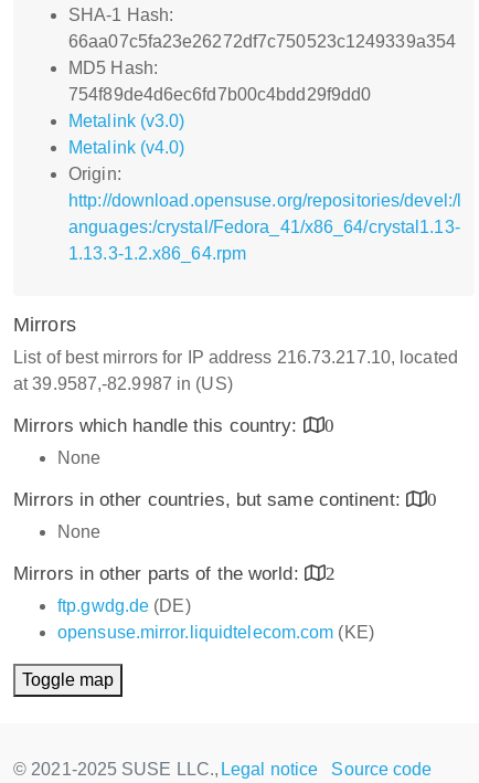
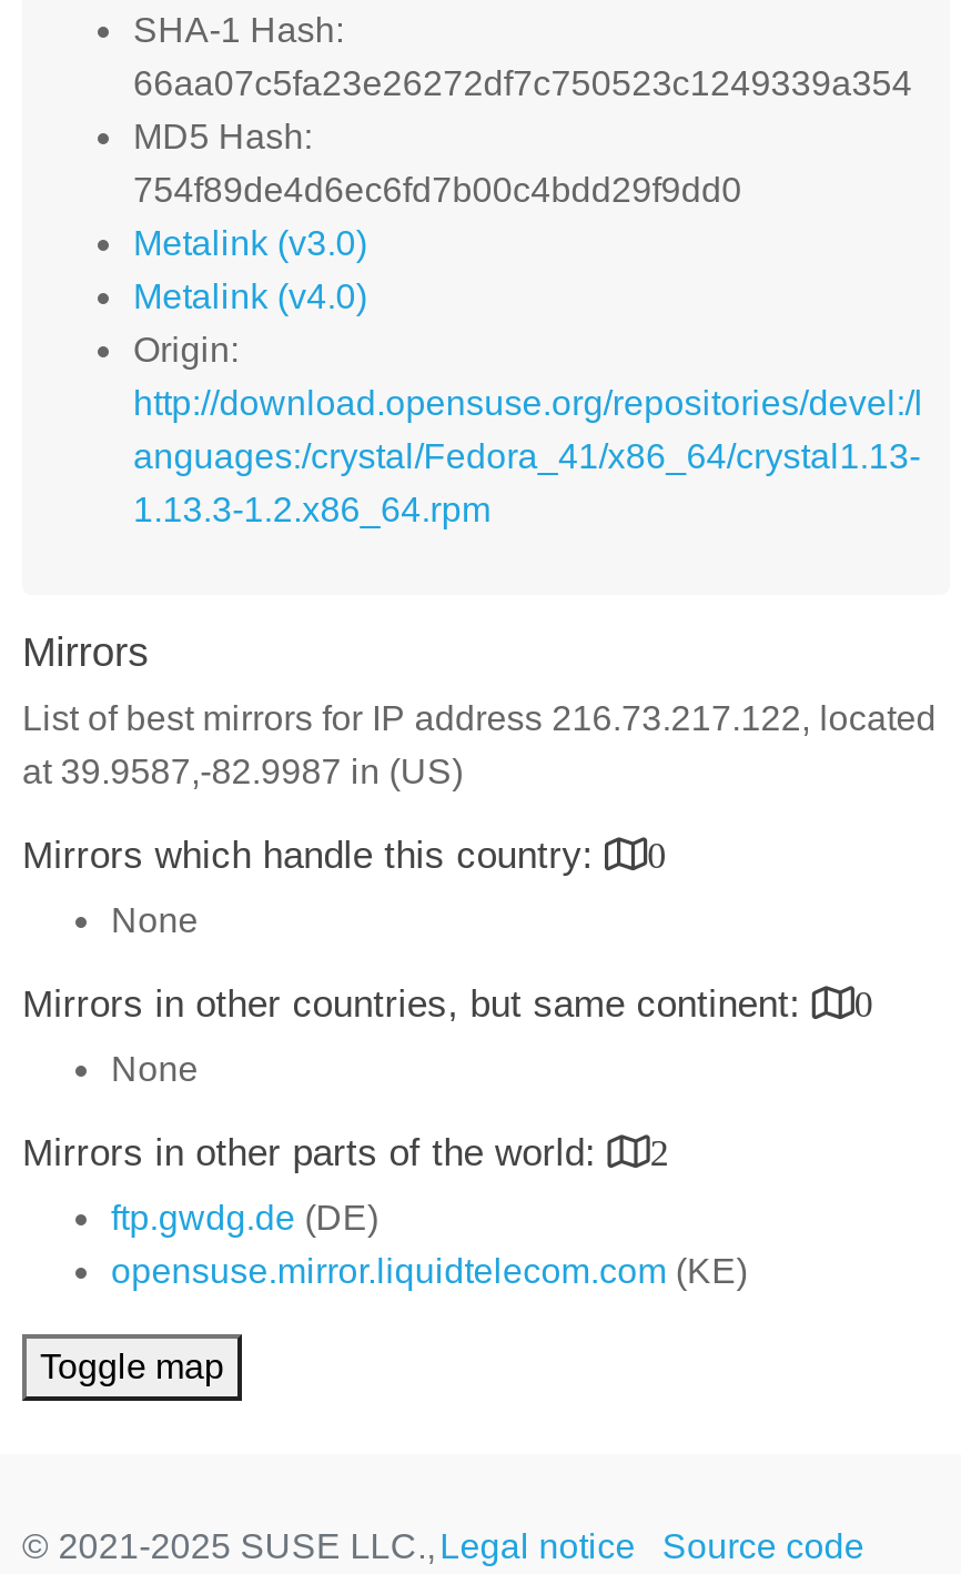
- List of best mirrors for IP address 216.73.217.10, located
+ List of best mirrors for IP address 216.73.217.122, located
